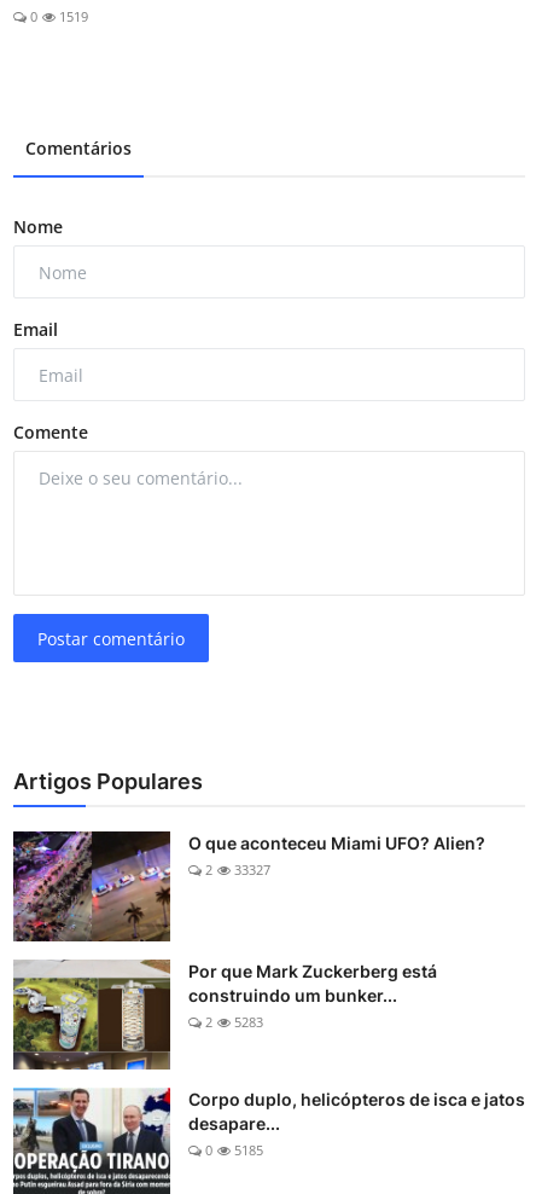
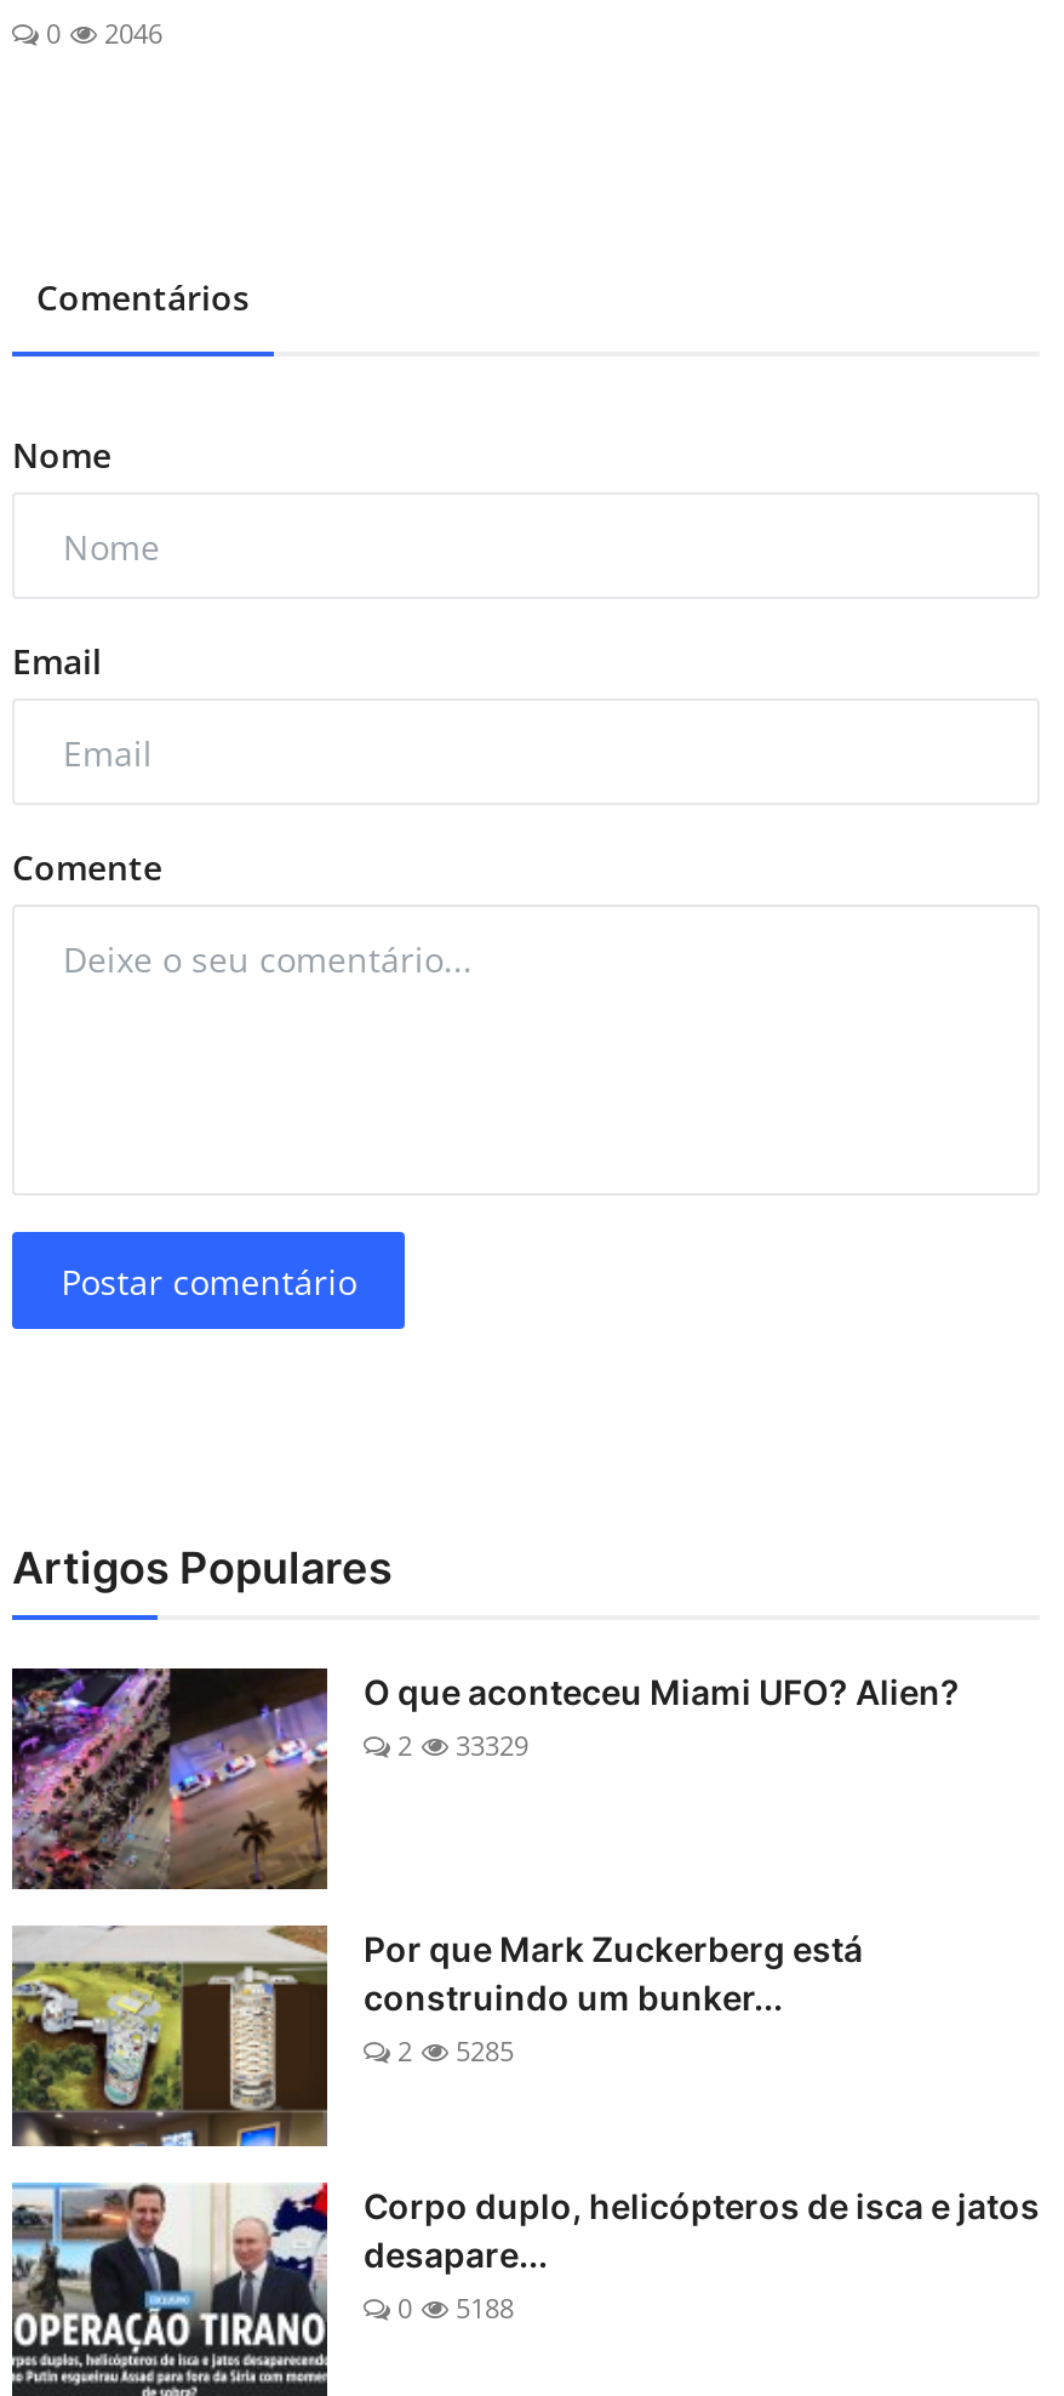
- 0 1519
+ 0 2046

- 2 33327
+ 2 33329

- 2 5283
+ 2 5285

- 0 5185
+ 0 5188
